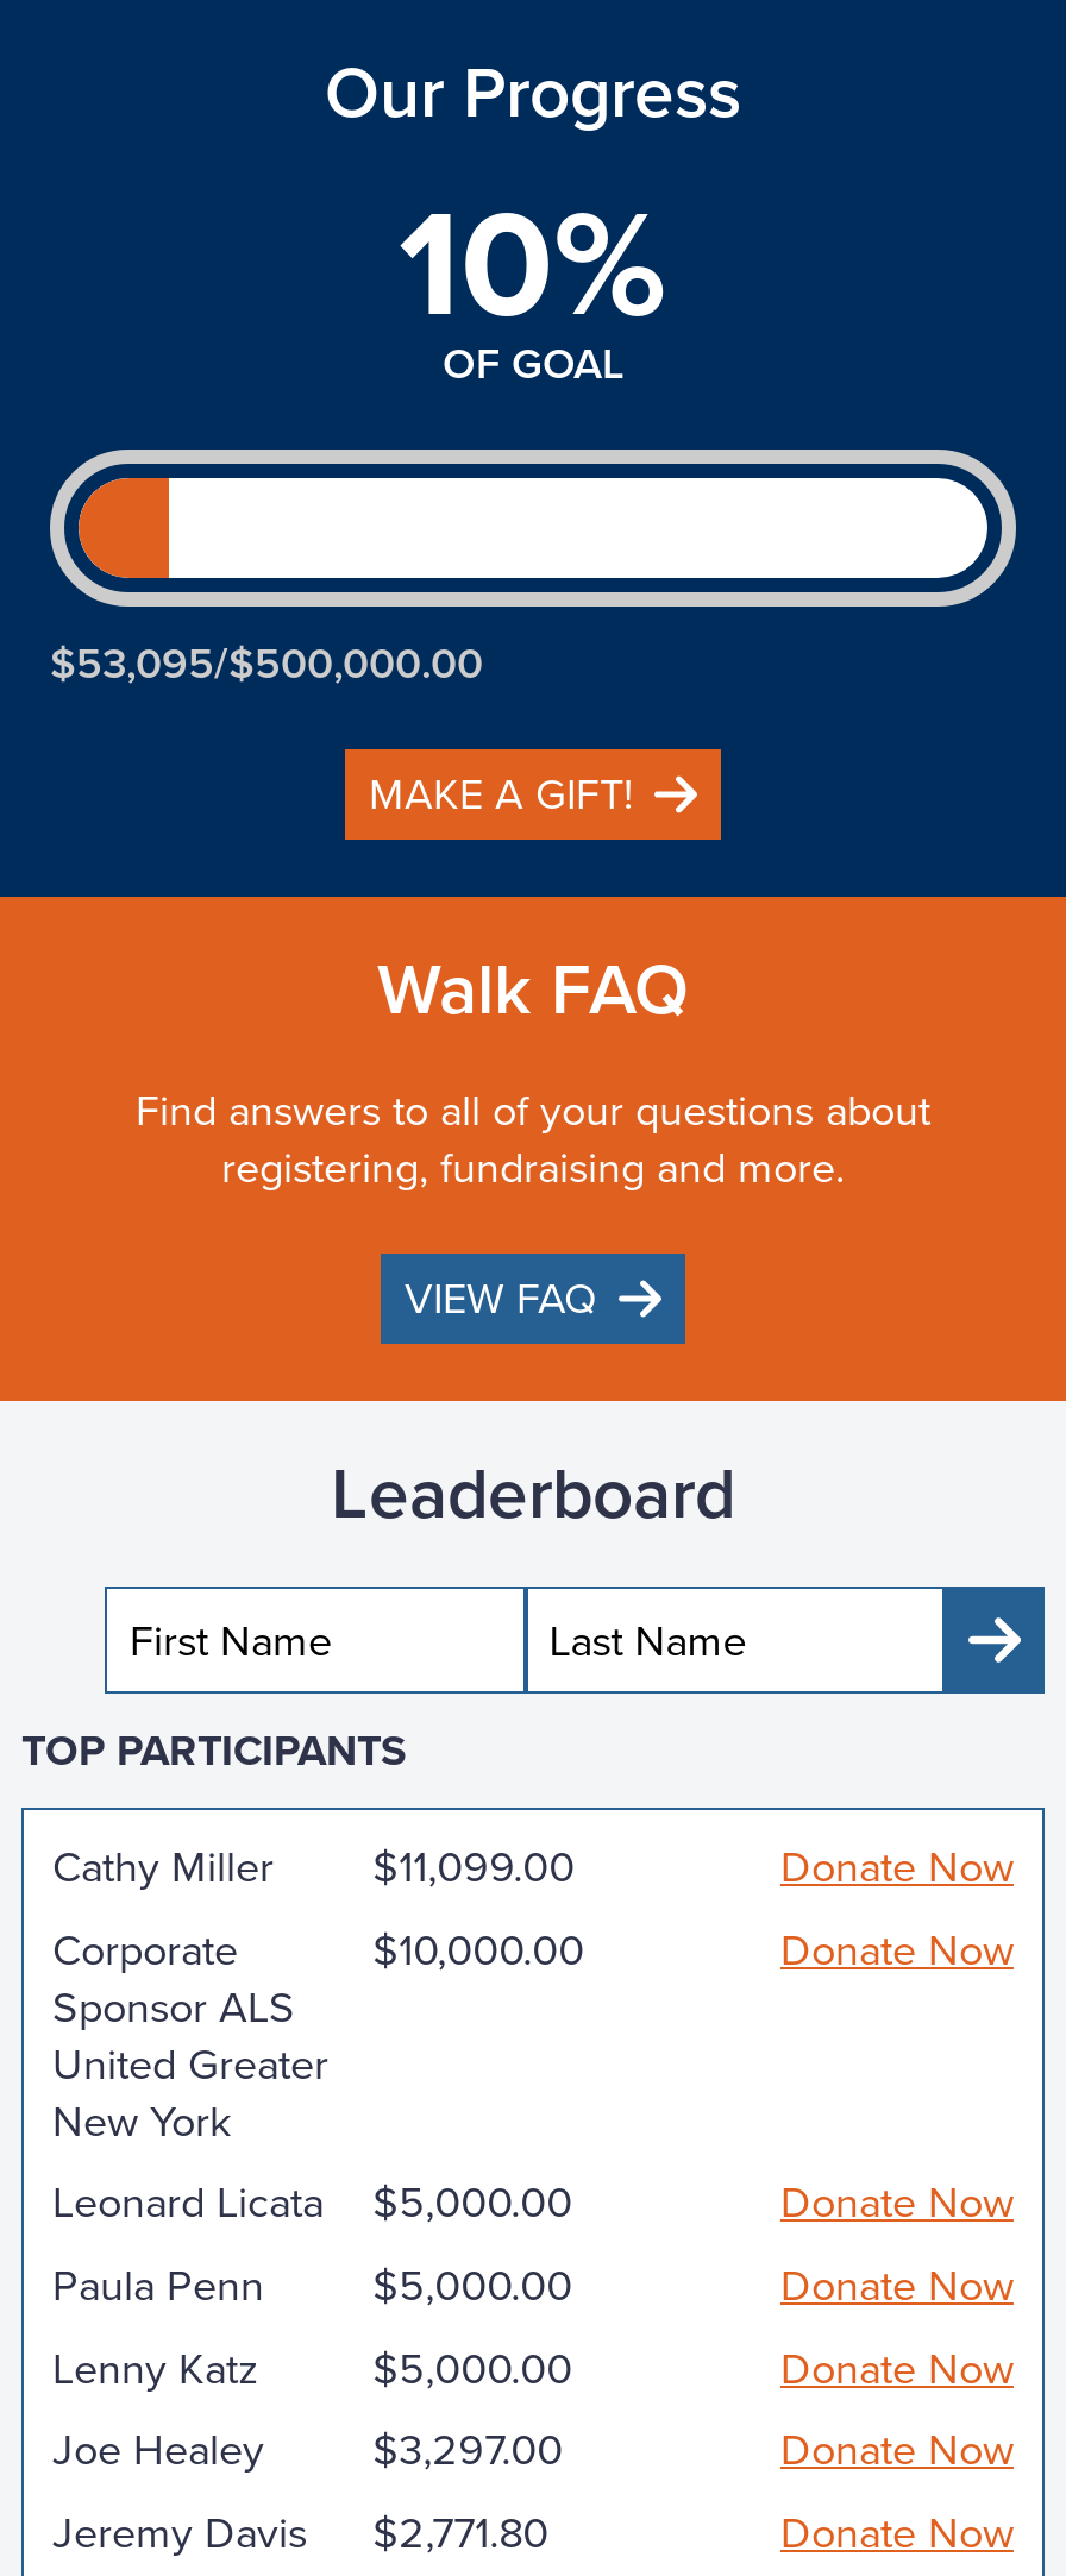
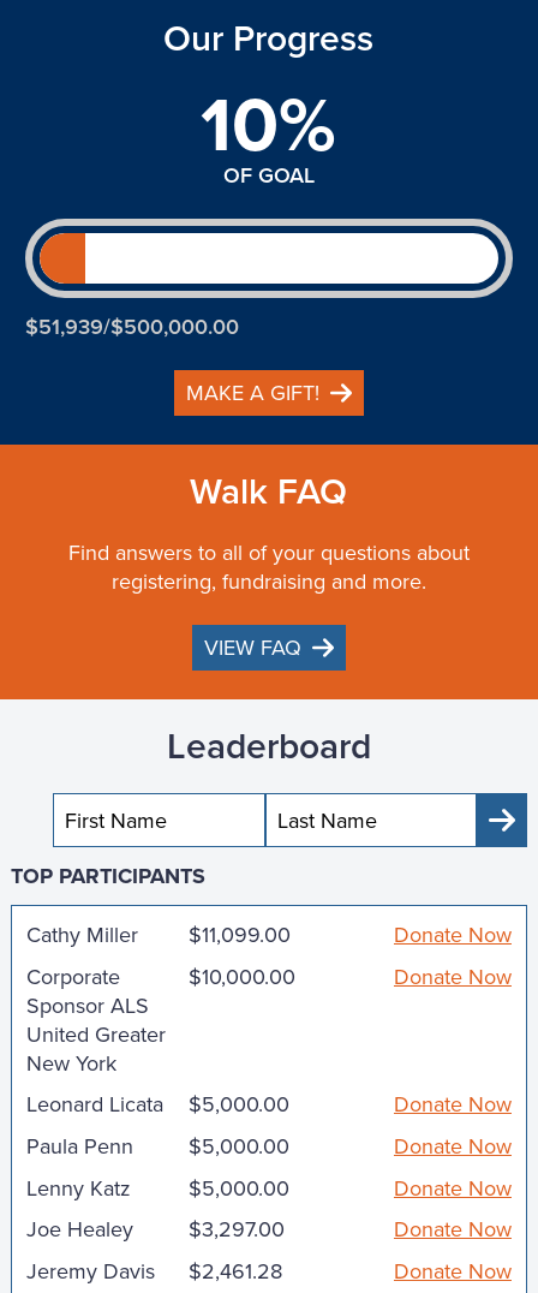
- $53,095/$500,000.00
+ $51,939/$500,000.00

- Jeremy Davis $2,771.80
+ Jeremy Davis $2,461.28
